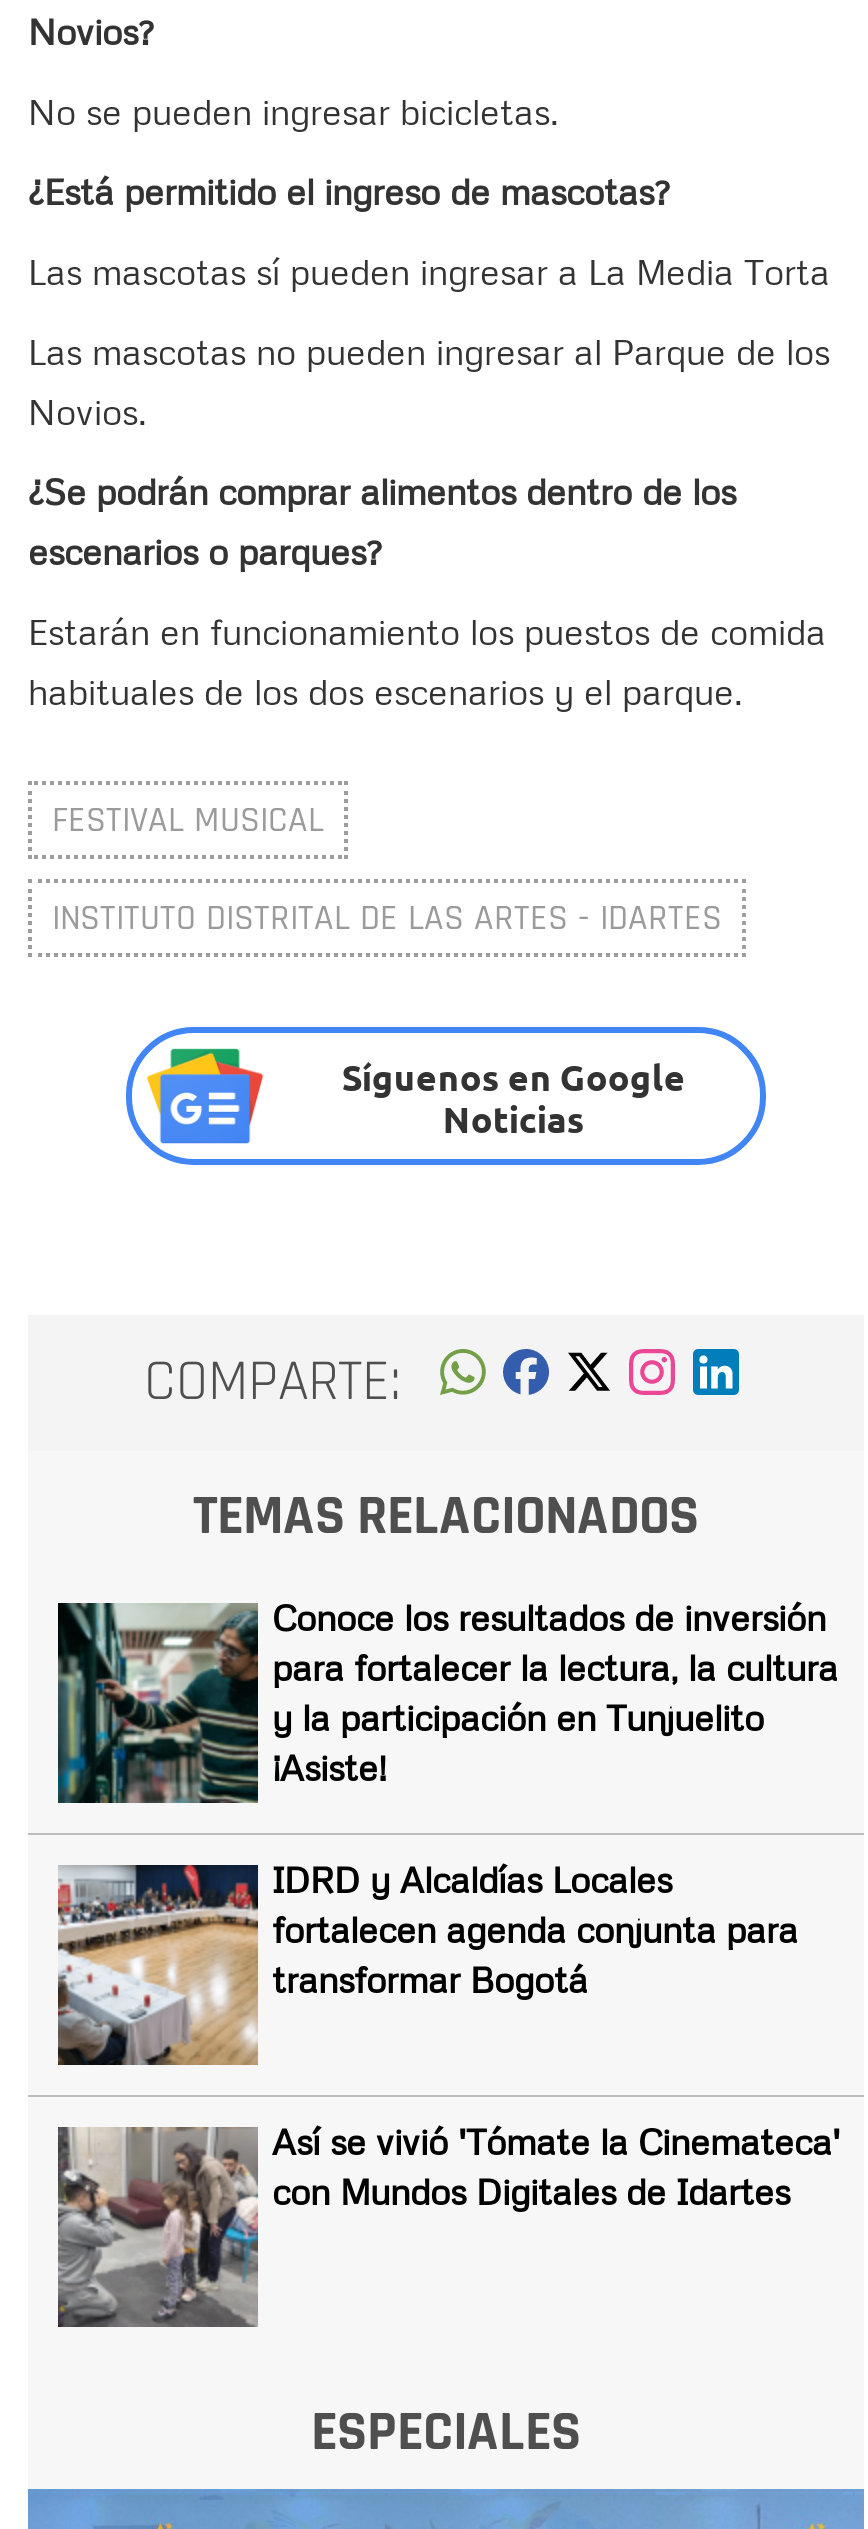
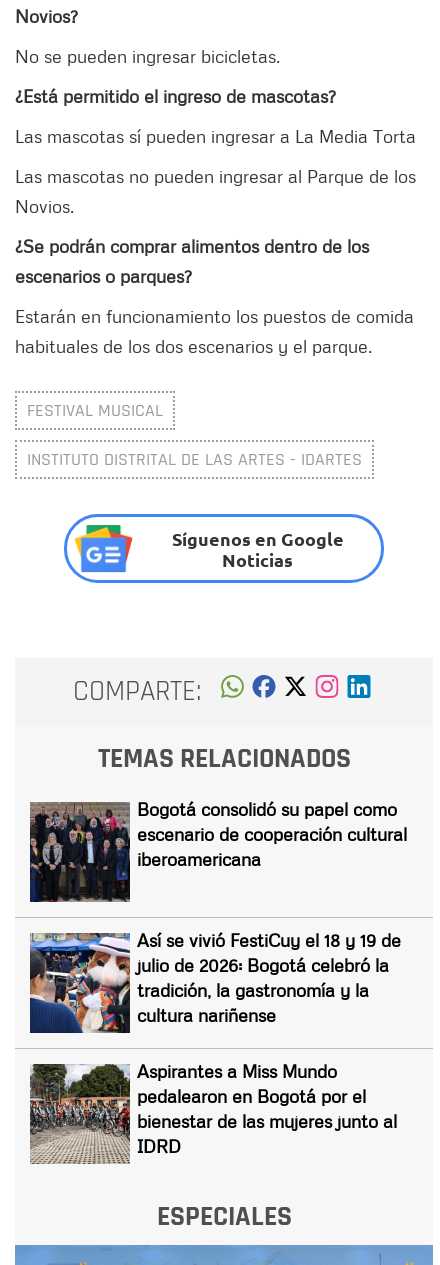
- [image]
- Conoce los resultados de inversión
- para fortalecer la lectura, la cultura
- y la participación en Tunjuelito
- ¡Asiste!
+ [image]
+ Bogotá consolidó su papel como
+ escenario de cooperación cultural
+ iberoamericana

- [image]
- IDRD y Alcaldías Locales
- fortalecen agenda conjunta para
- transformar Bogotá
+ [image]
+ Así se vivió FestiCuy el 18 y 19 de
+ julio de 2026: Bogotá celebró la
+ tradición, la gastronomía y la
+ cultura nariñense

- [image]
- Así se vivió 'Tómate la Cinemateca'
- con Mundos Digitales de Idartes
+ [image]
+ Aspirantes a Miss Mundo
+ pedalearon en Bogotá por el
+ bienestar de las mujeres junto al
+ IDRD
